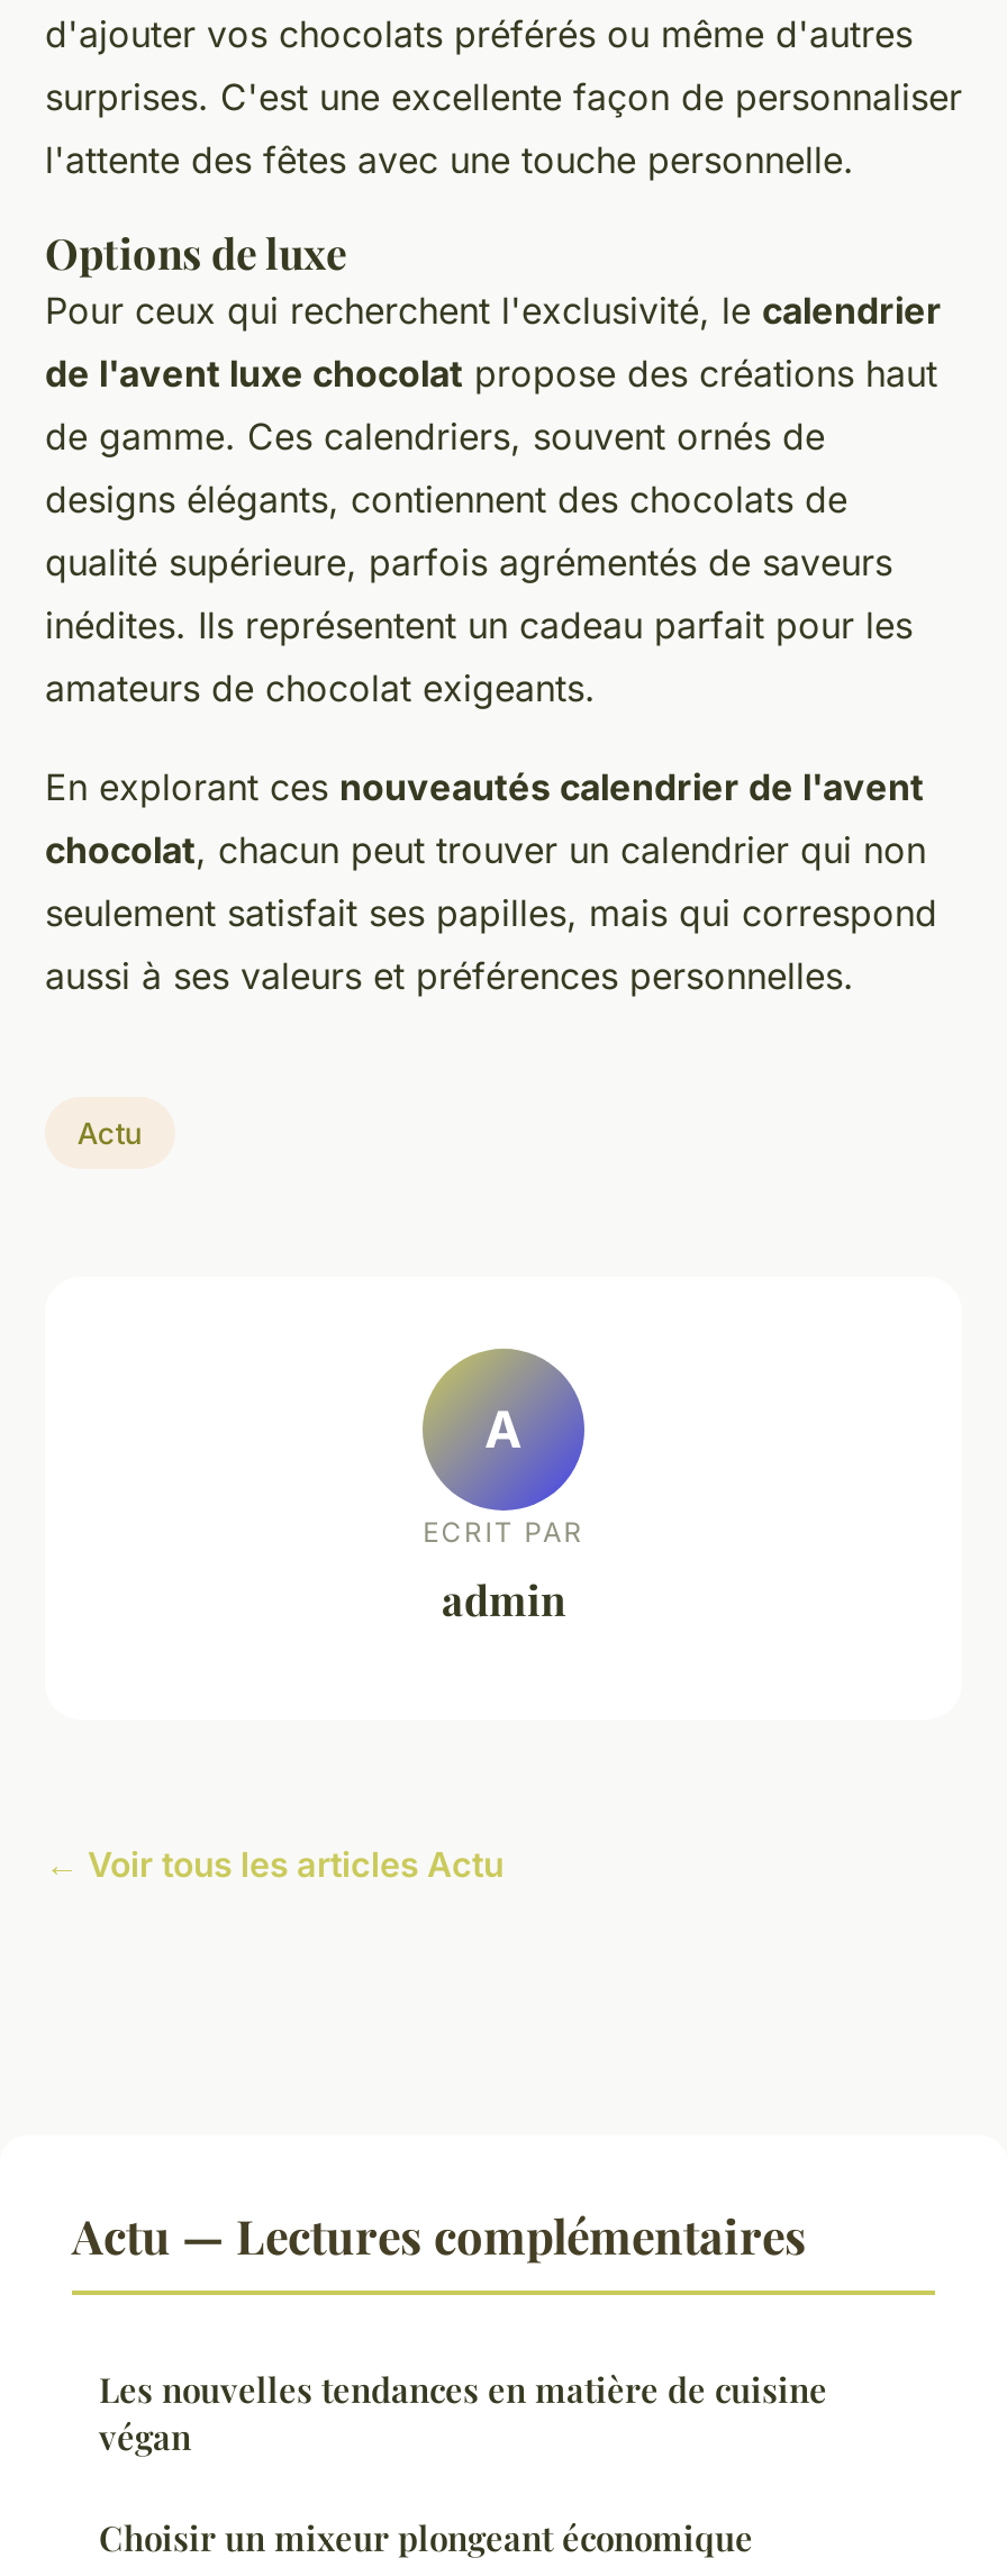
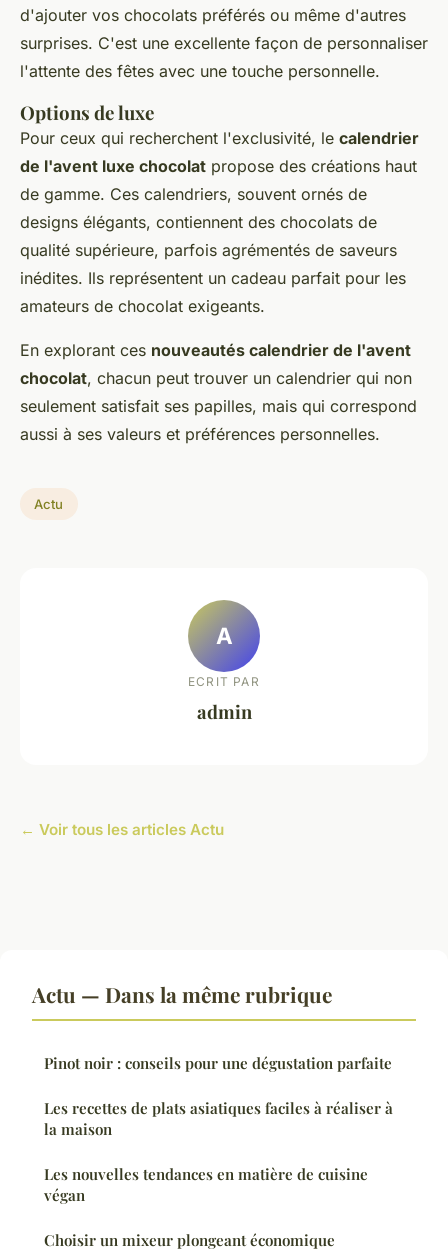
- Actu — Lectures complémentaires
+ Actu — Dans la même rubrique
+ Pinot noir : conseils pour une dégustation parfaite
+ Les recettes de plats asiatiques faciles à réaliser à
+ la maison
